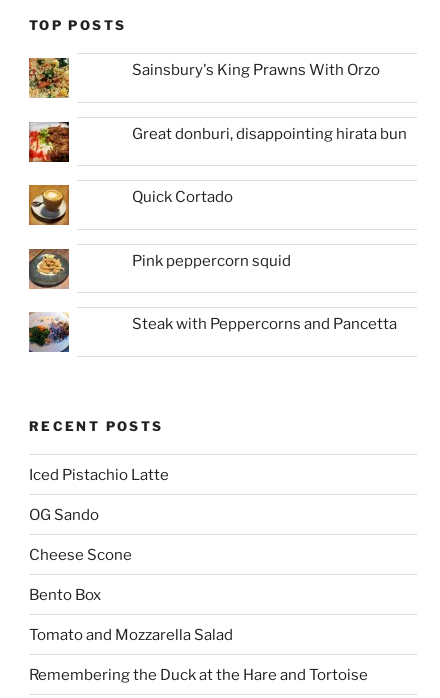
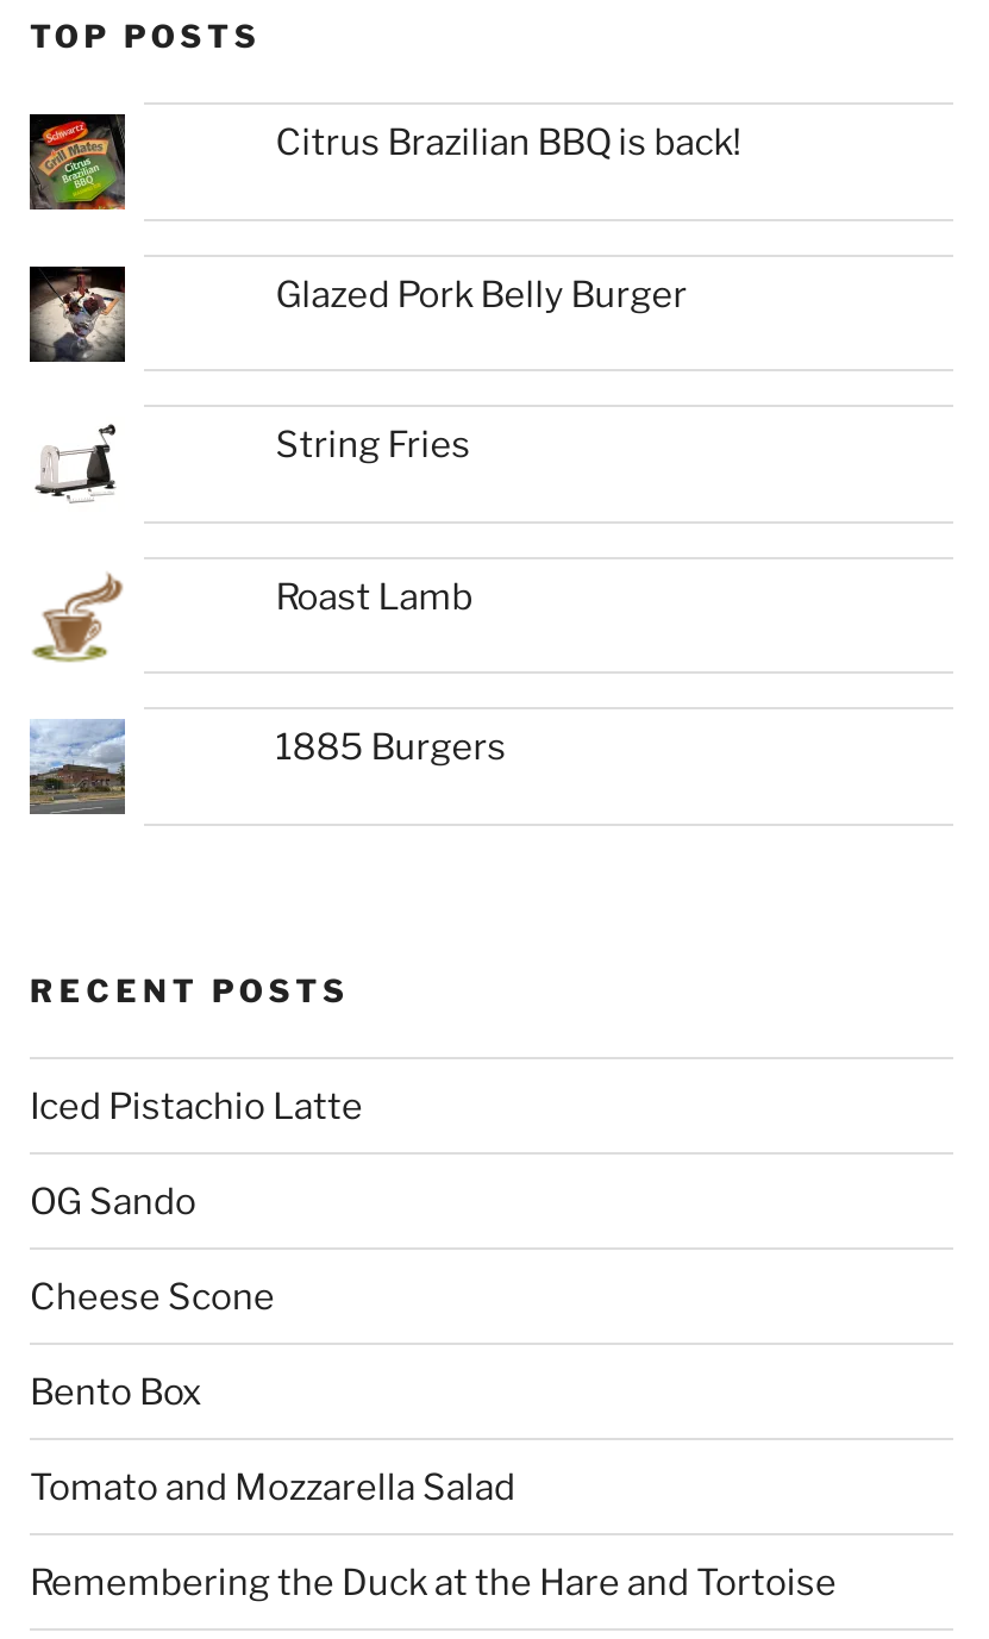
- [image]
+ [image]

- Sainsbury's King Prawns With Orzo
+ Citrus Brazilian BBQ is back!

- [image]
+ [image]

- Great donburi, disappointing hirata bun
+ Glazed Pork Belly Burger

- [image]
+ [image]

- Quick Cortado
+ String Fries

- [image]
+ [image]

- Pink peppercorn squid
+ Roast Lamb

- [image]
+ [image]

- Steak with Peppercorns and Pancetta
+ 1885 Burgers
